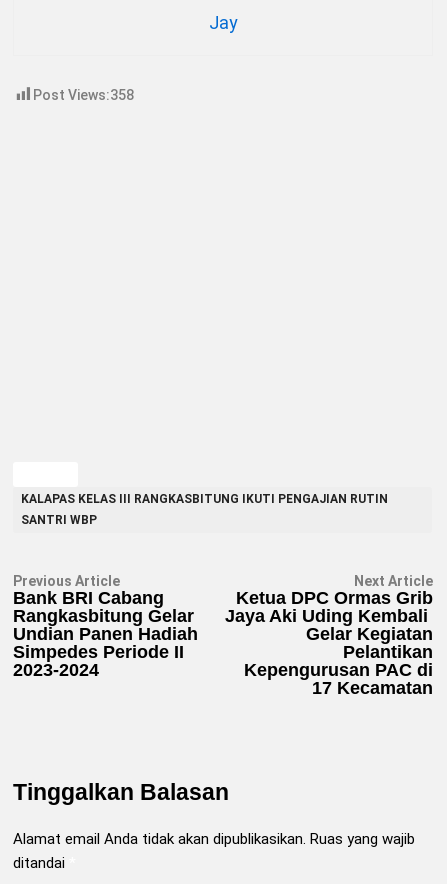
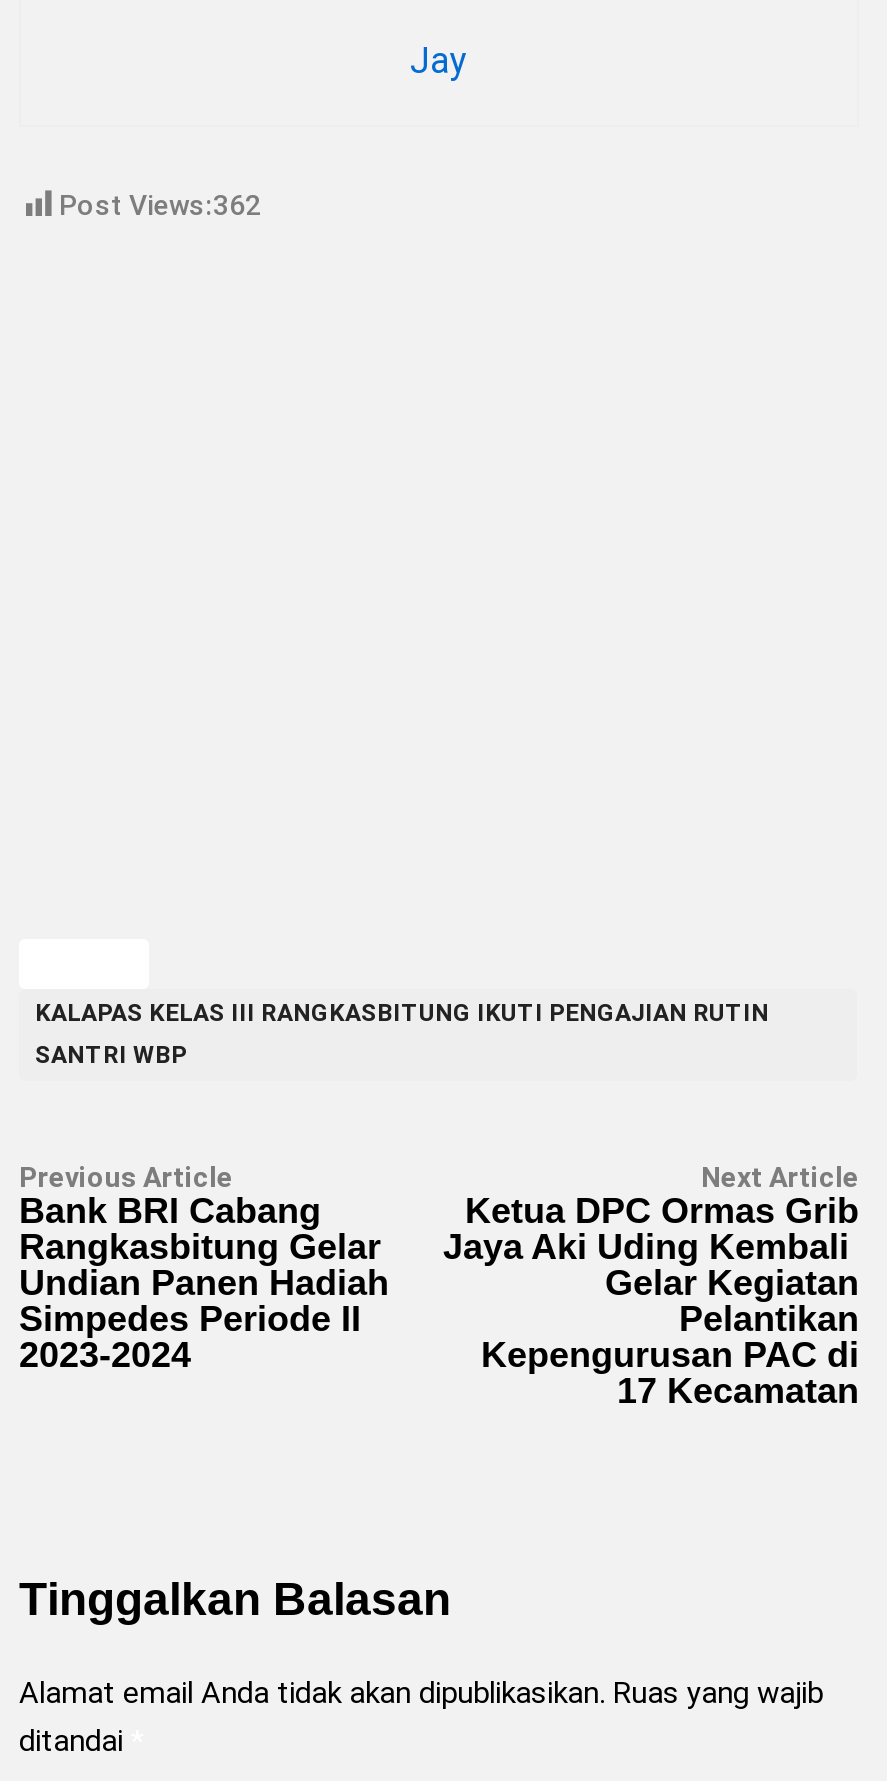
- Post Views:358
+ Post Views:362
